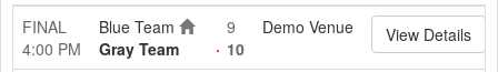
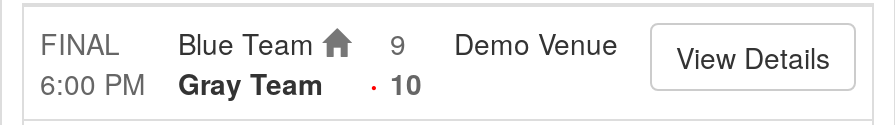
- 4:00 PM
+ 6:00 PM
